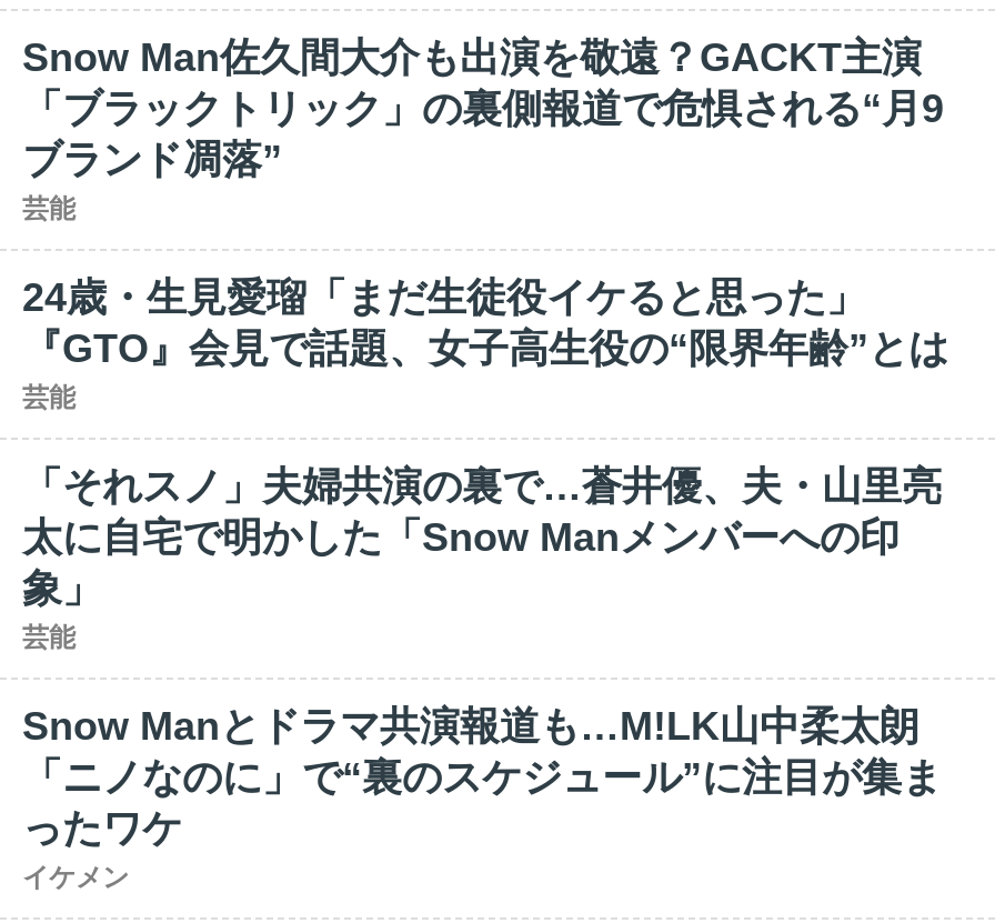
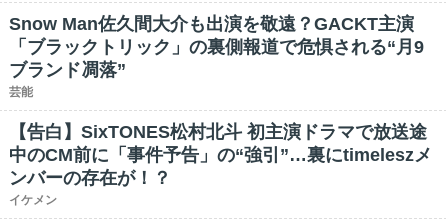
- 24歳・生見愛瑠「まだ生徒役イケると思った」
- 『GTO』会見で話題、女子高生役の“限界年齢”とは
- 芸能
- 「それスノ」夫婦共演の裏で…蒼井優、夫・山里亮
- 太に自宅で明かした「Snow Manメンバーへの印
- 象」
- 芸能
- Snow Manとドラマ共演報道も…M!LK山中柔太朗
- 「ニノなのに」で“裏のスケジュール”に注目が集ま
- ったワケ
+ 【告白】SixTONES松村北斗 初主演ドラマで放送途
+ 中のCM前に「事件予告」の“強引”…裏にtimeleszメ
+ ンバーの存在が！？
